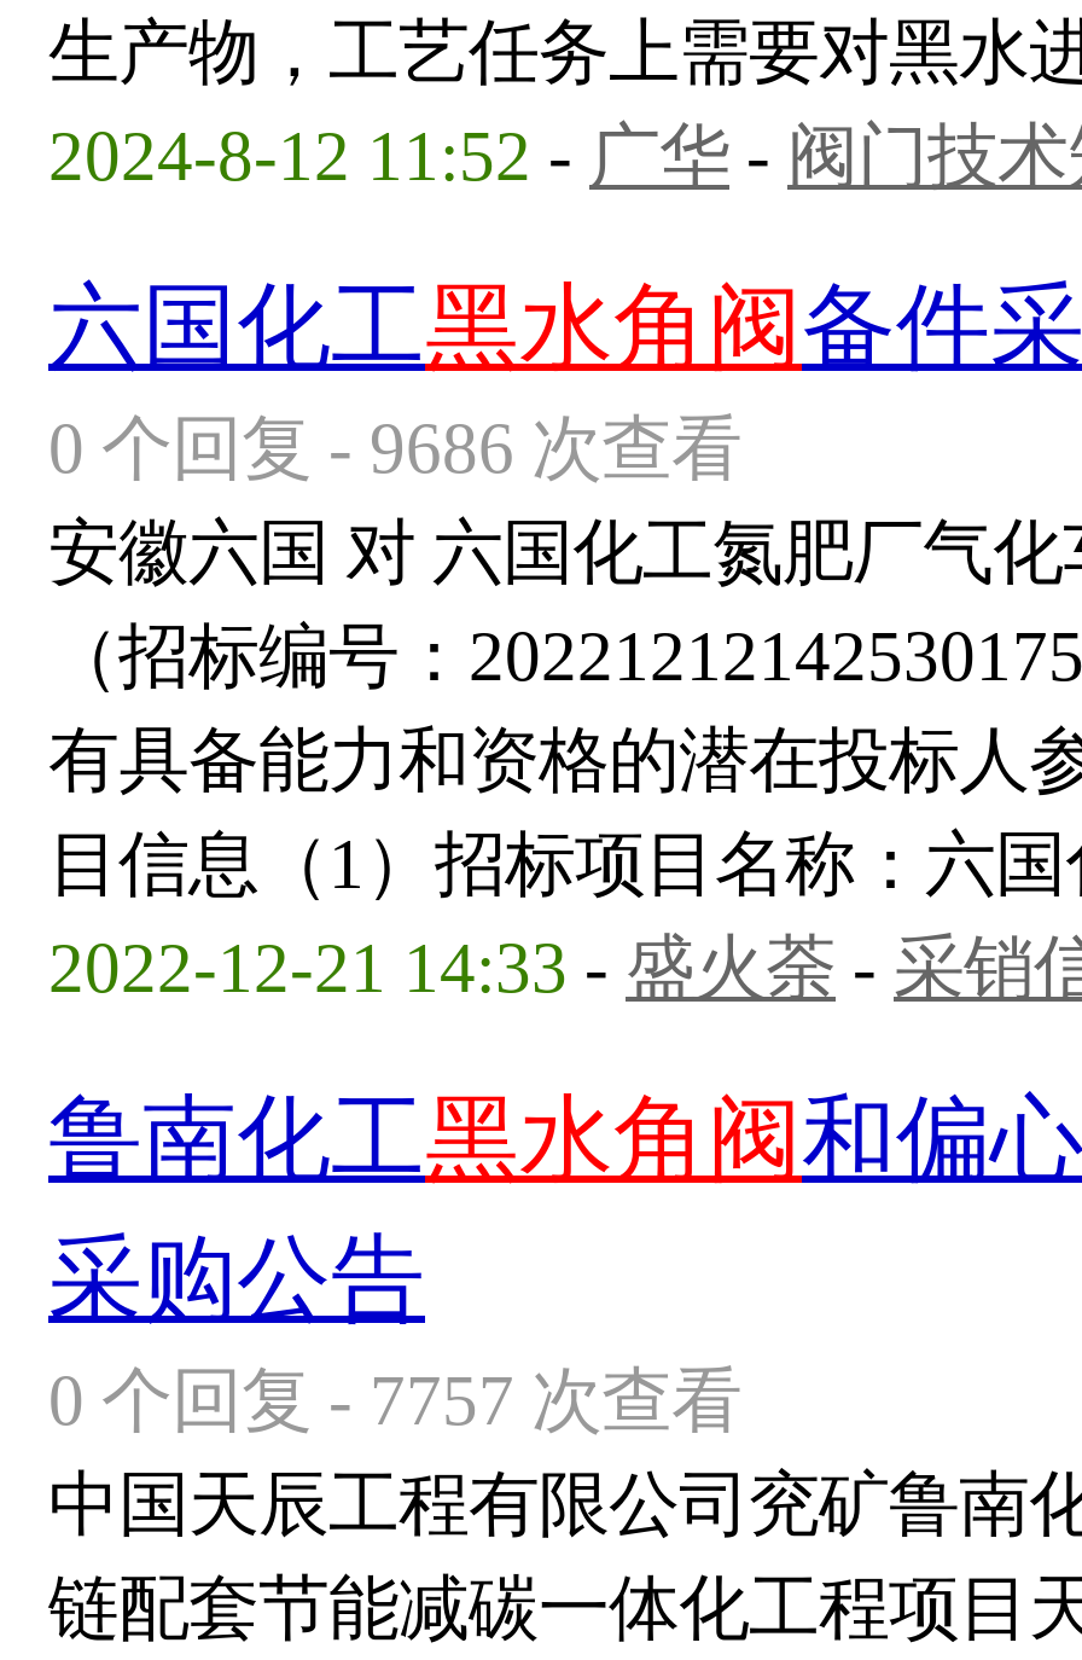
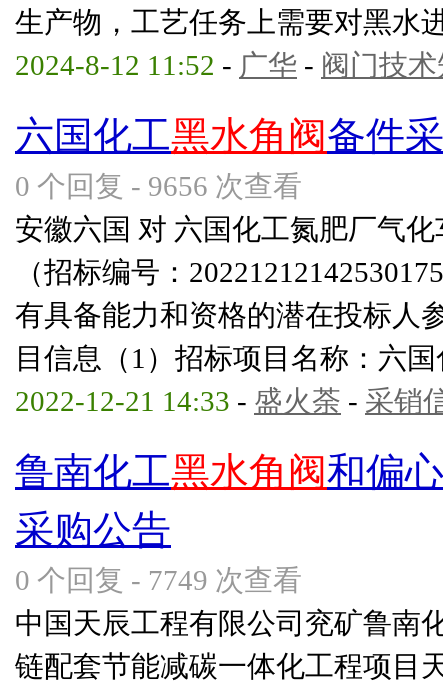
- 0 个回复 - 9686 次查看
+ 0 个回复 - 9656 次查看

- 0 个回复 - 7757 次查看
+ 0 个回复 - 7749 次查看
